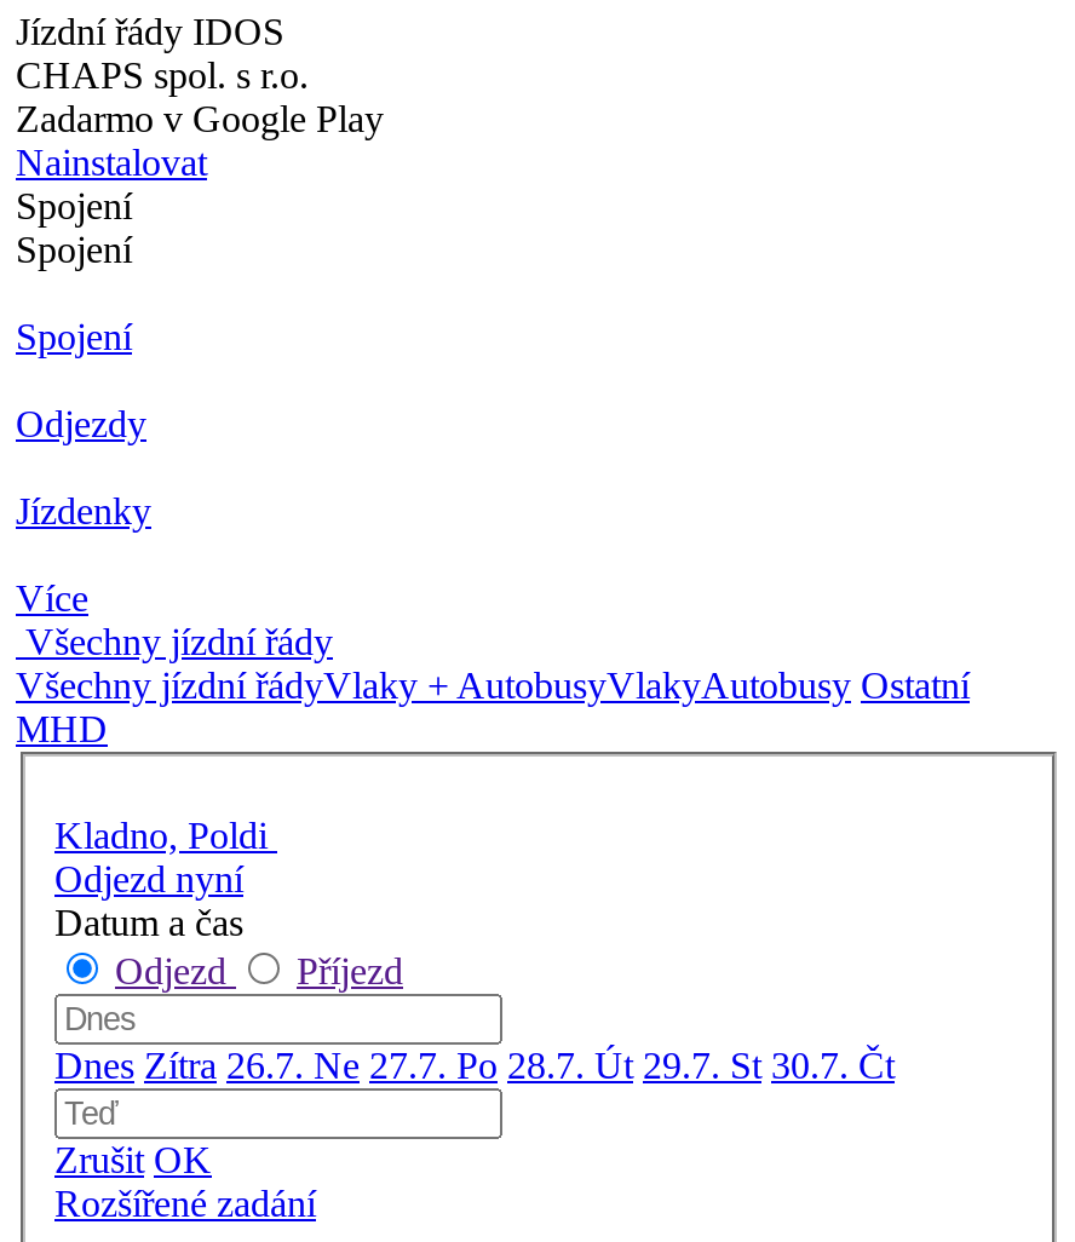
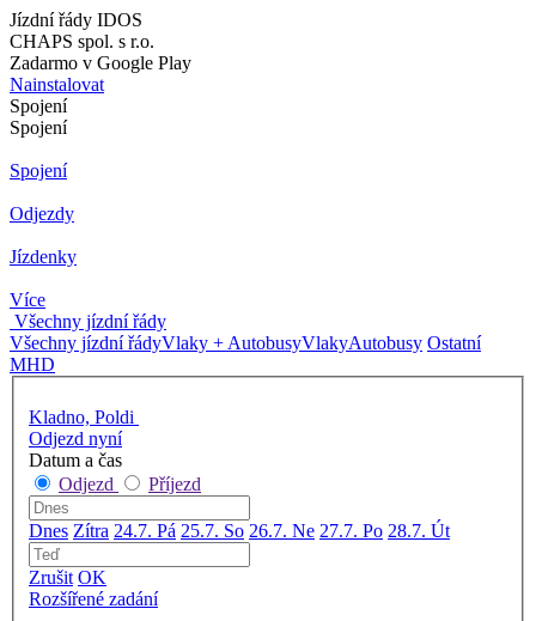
- Dnes Zítra 26.7. Ne 27.7. Po 28.7. Út 29.7. St 30.7. Čt
+ Dnes Zítra 24.7. Pá 25.7. So 26.7. Ne 27.7. Po 28.7. Út
